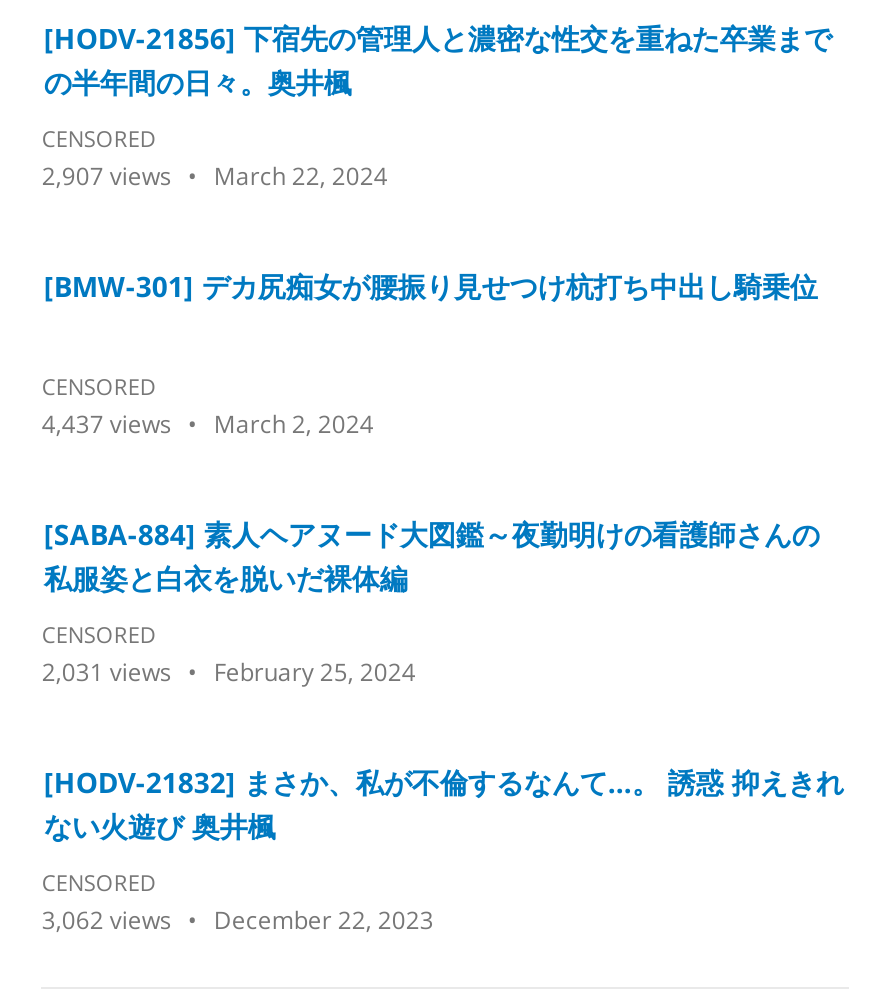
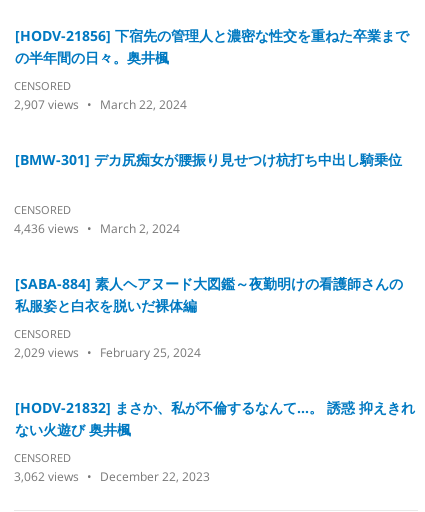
- 4,437 views March 2, 2024
+ 4,436 views March 2, 2024

- 2,031 views February 25, 2024
+ 2,029 views February 25, 2024
